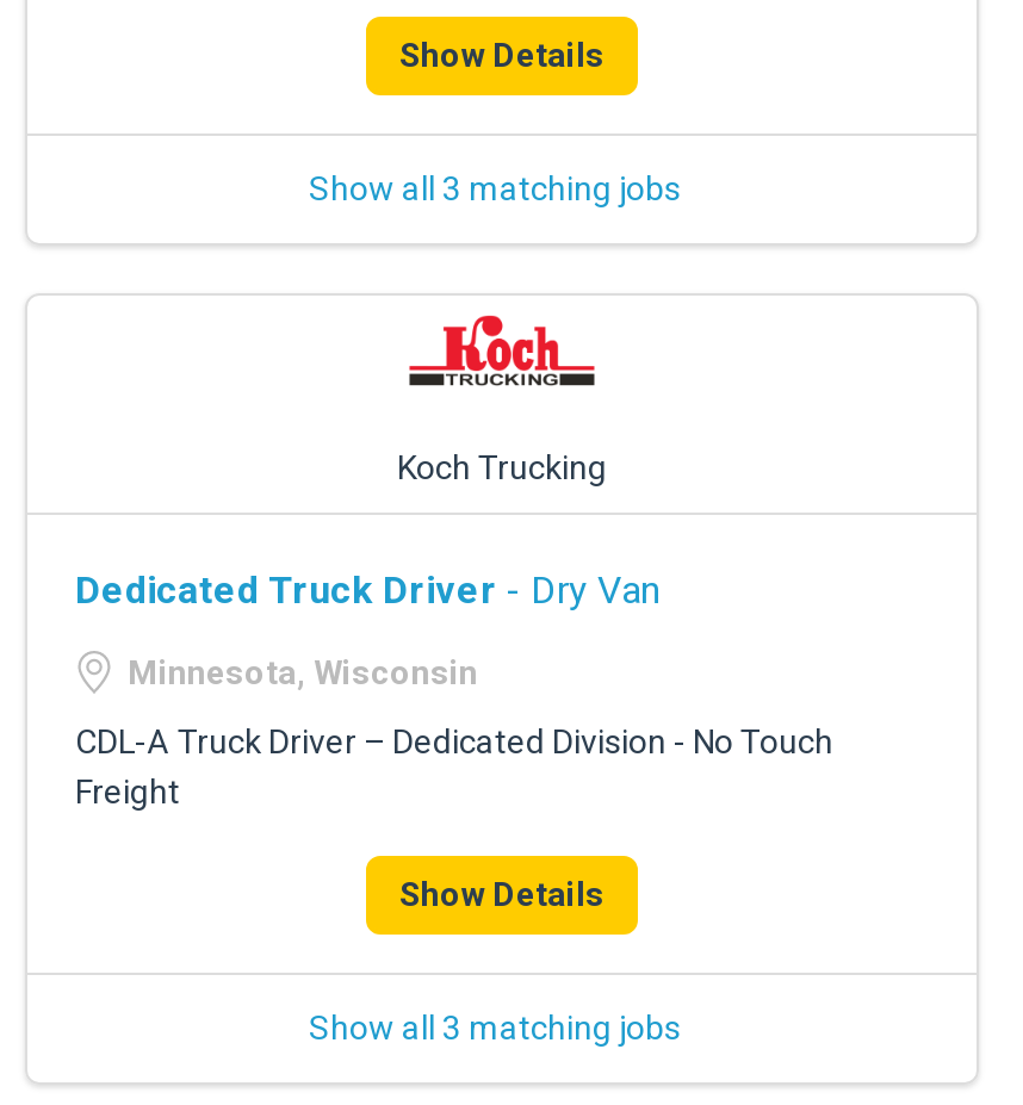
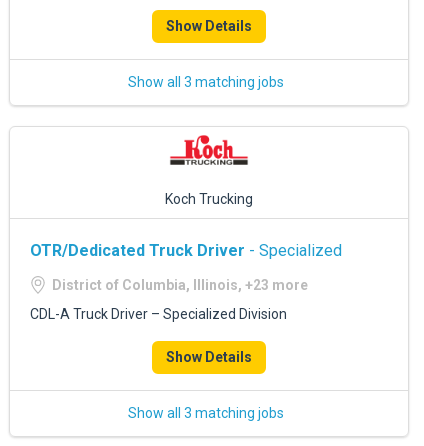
- Dedicated Truck Driver - Dry Van
+ OTR/Dedicated Truck Driver - Specialized

- Minnesota, Wisconsin
+ District of Columbia, Illinois, +23 more

- CDL-A Truck Driver – Dedicated Division - No Touch
- Freight
+ CDL-A Truck Driver – Specialized Division
